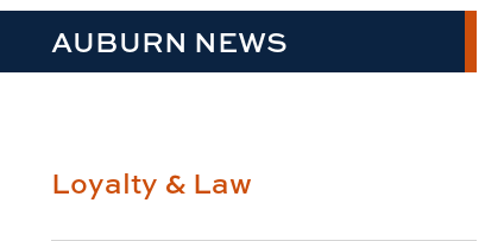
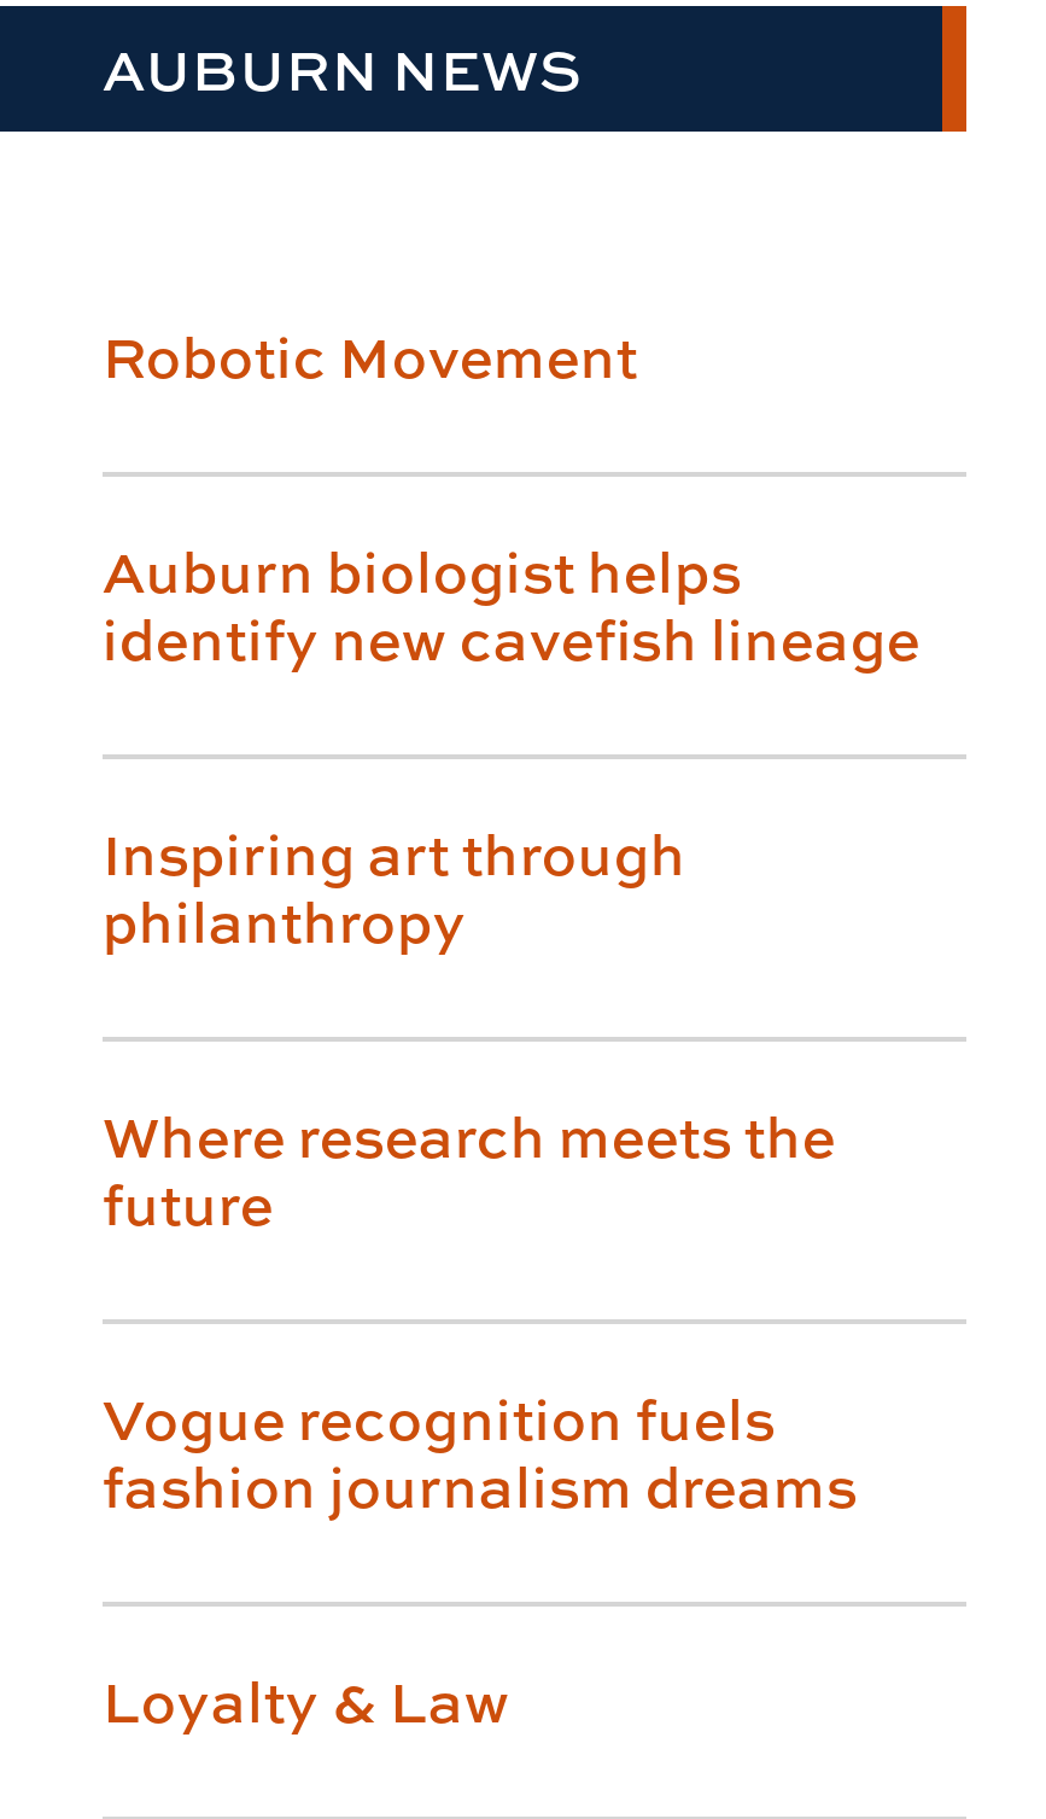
+ Robotic Movement
+ Auburn biologist helps
+ identify new cavefish lineage
+ Inspiring art through
+ philanthropy
+ Where research meets the
+ future
+ Vogue recognition fuels
+ fashion journalism dreams
